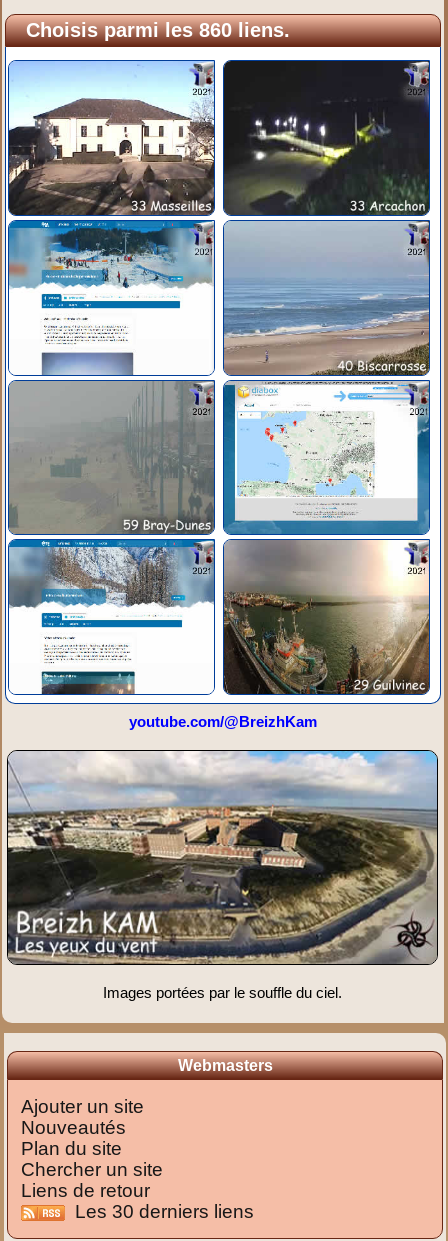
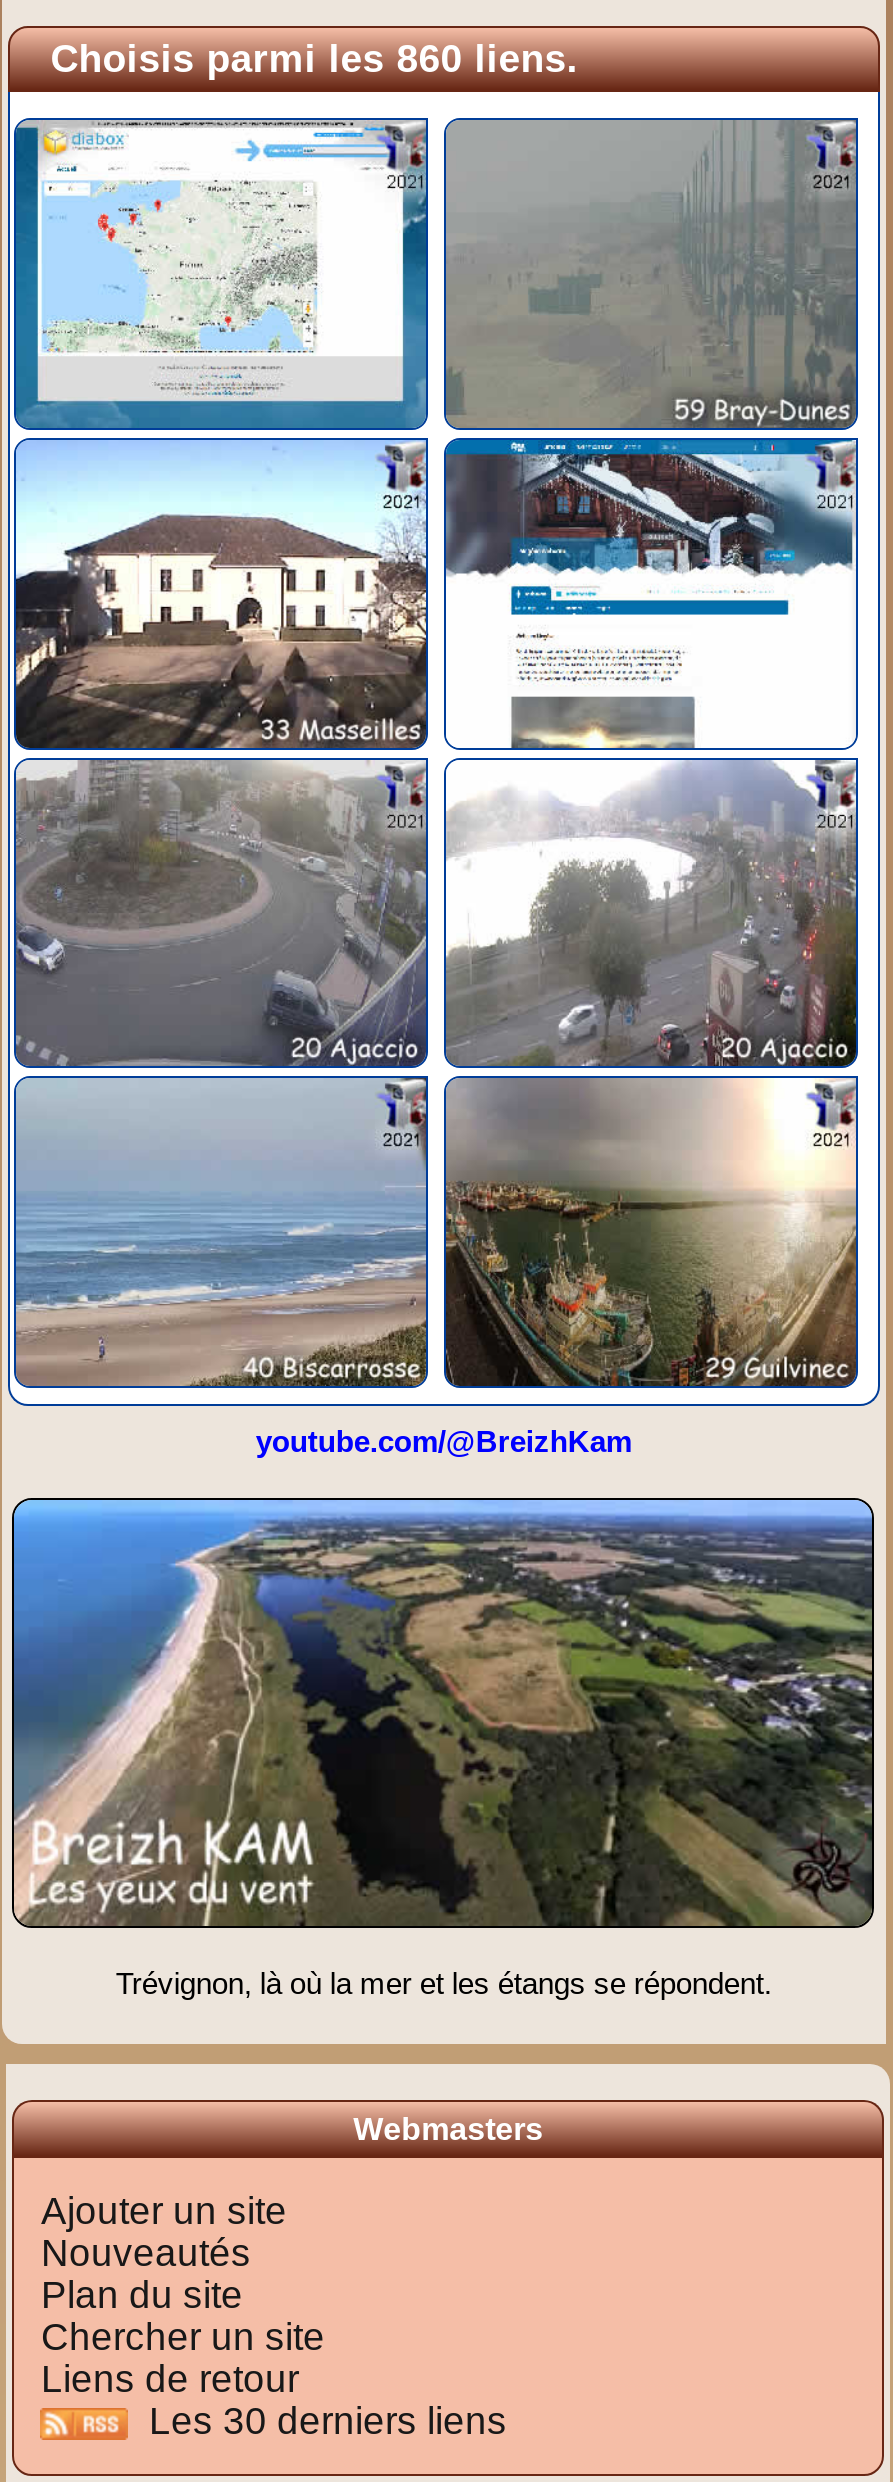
- [image]
+ [image]

- [image]
+ [image]

- [image]
- Images portées par le souffle du ciel.
+ [image]
+ Trévignon, là où la mer et les étangs se répondent.
